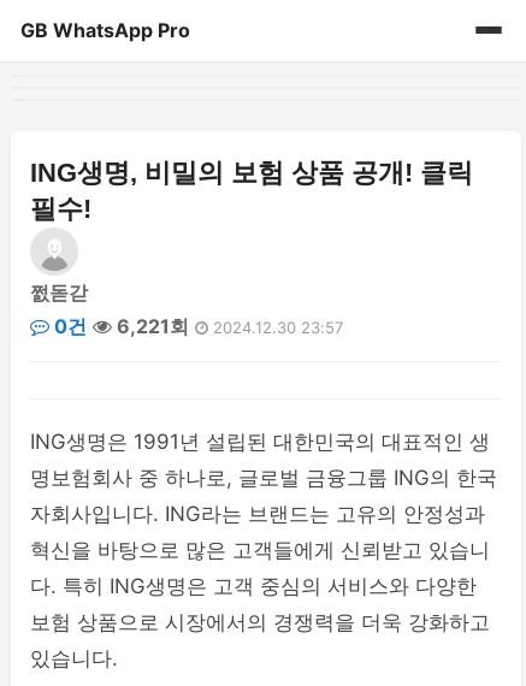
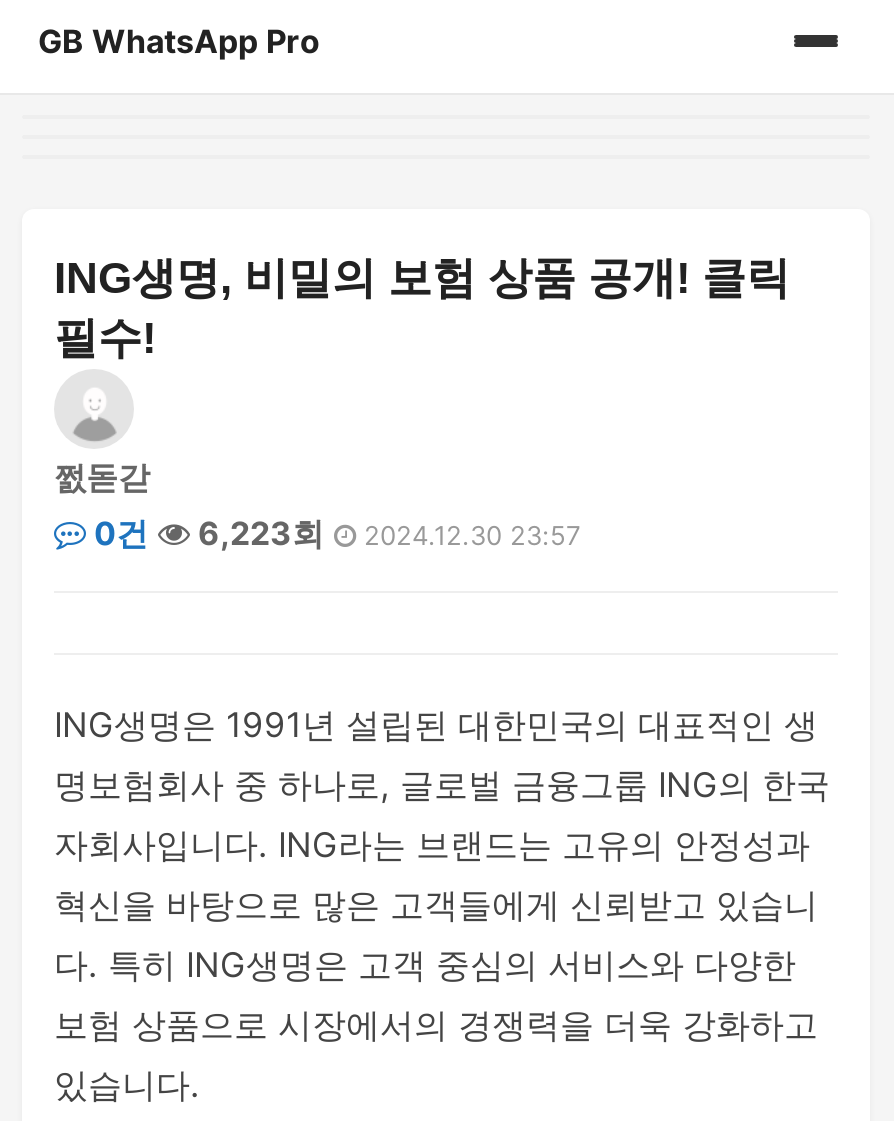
- 0건 6,221회 2024.12.30 23:57
+ 0건 6,223회 2024.12.30 23:57
